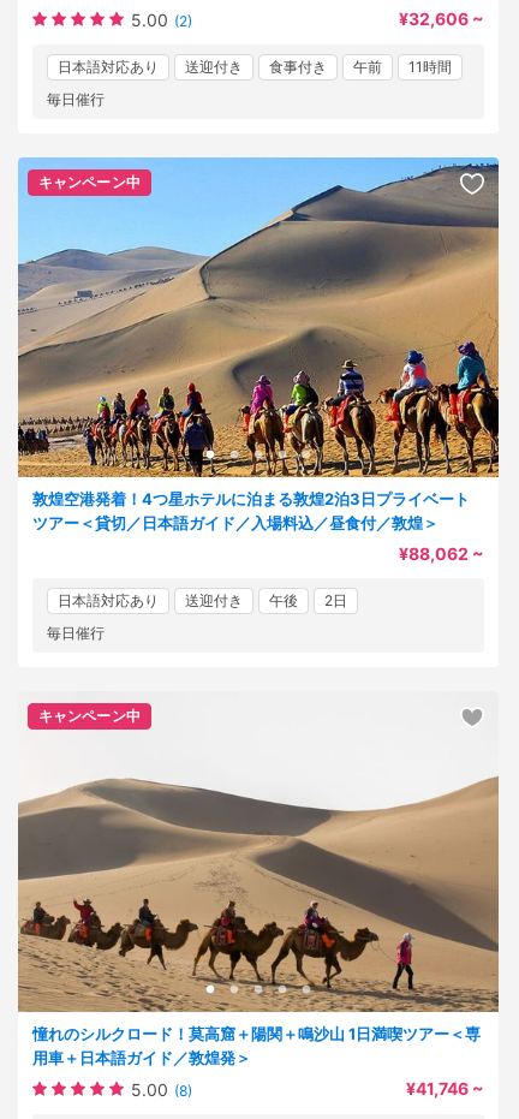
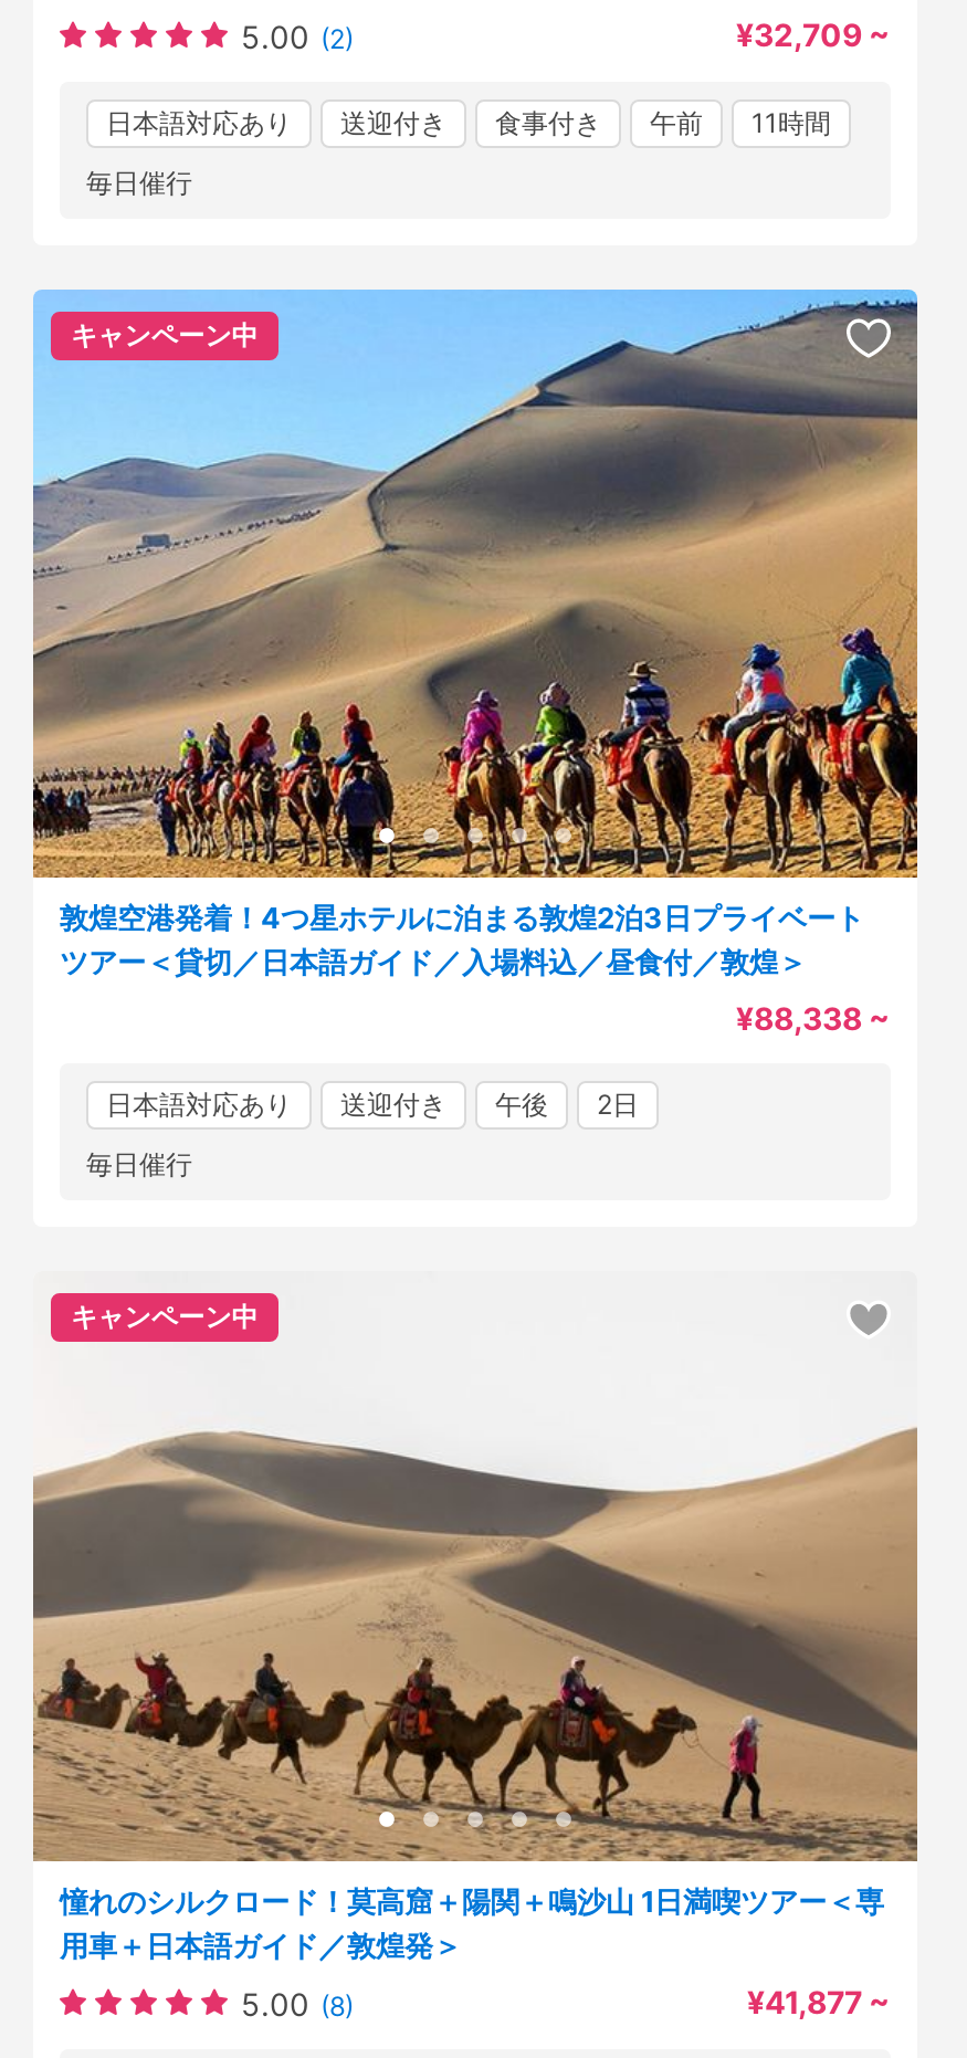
- ¥32,606 ~
+ ¥32,709 ~

- ¥88,062 ~
+ ¥88,338 ~

- ¥41,746 ~
+ ¥41,877 ~
